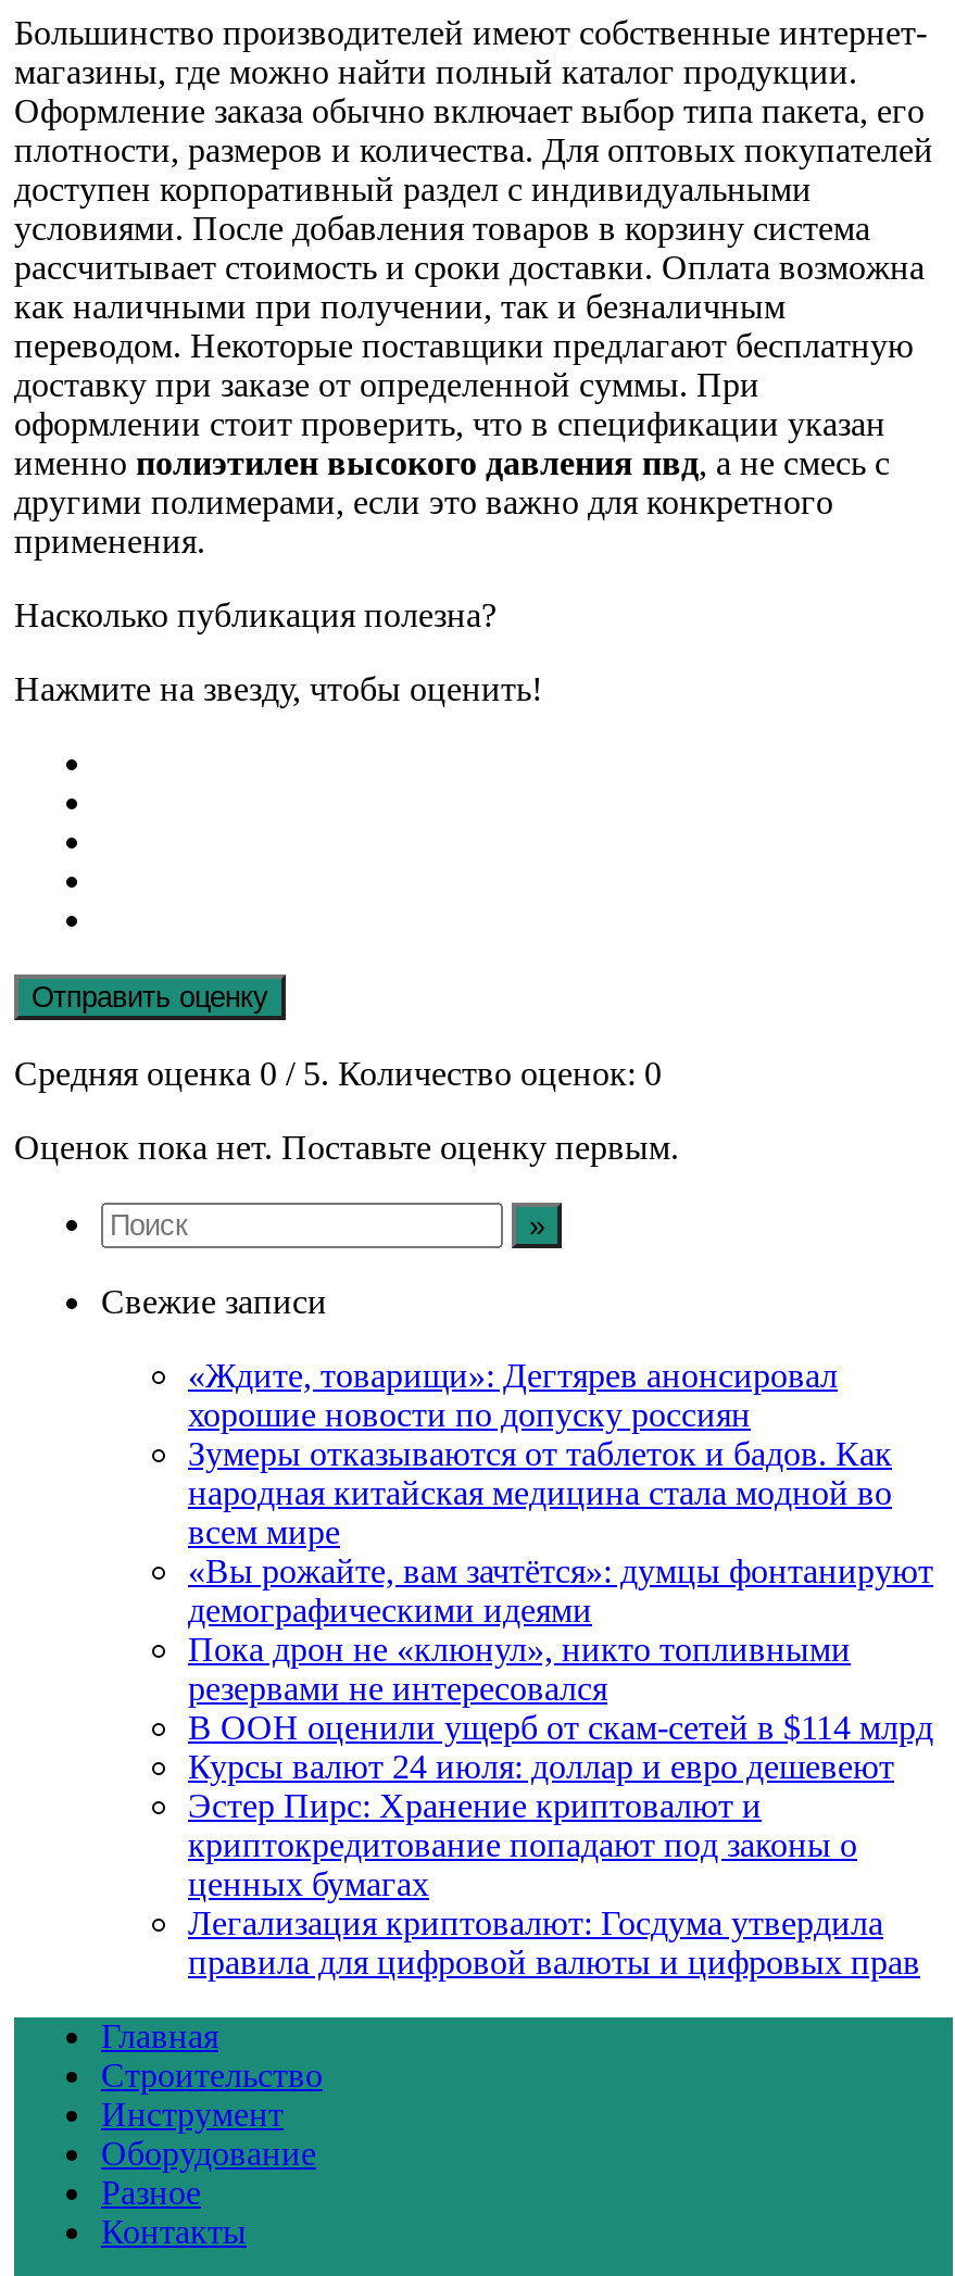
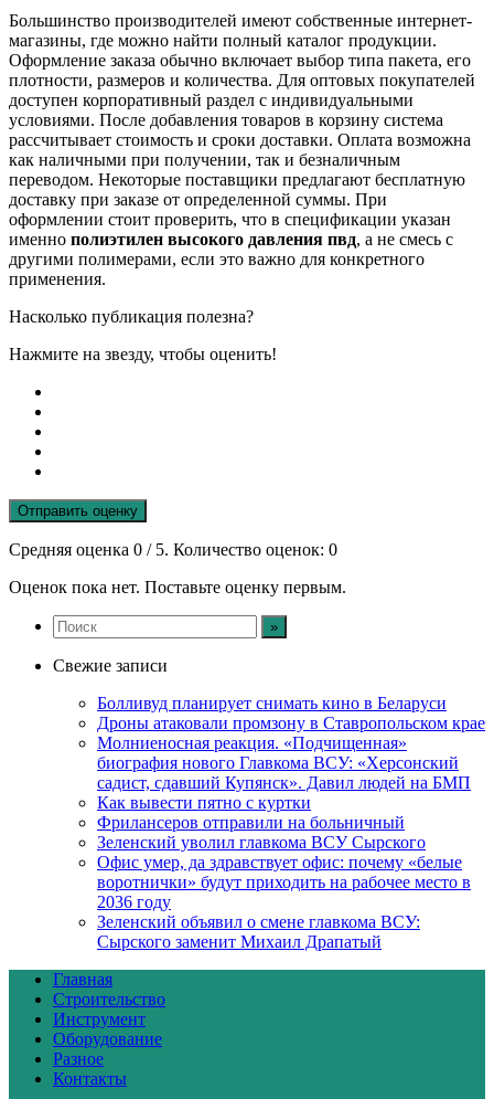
- «Ждите, товарищи»: Дегтярев анонсировал
- хорошие новости по допуску россиян
- Зумеры отказываются от таблеток и бадов. Как
- народная китайская медицина стала модной во
- всем мире
- «Вы рожайте, вам зачтётся»: думцы фонтанируют
- демографическими идеями
- Пока дрон не «клюнул», никто топливными
- резервами не интересовался
- В ООН оценили ущерб от скам-сетей в $114 млрд
- Курсы валют 24 июля: доллар и евро дешевеют
- Эстер Пирс: Хранение криптовалют и
- криптокредитование попадают под законы о
- ценных бумагах
- Легализация криптовалют: Госдума утвердила
- правила для цифровой валюты и цифровых прав
+ Болливуд планирует снимать кино в Беларуси
+ Дроны атаковали промзону в Ставропольском крае
+ Молниеносная реакция. «Подчищенная»
+ биография нового Главкома ВСУ: «Херсонский
+ садист, сдавший Купянск». Давил людей на БМП
+ Как вывести пятно с куртки
+ Фрилансеров отправили на больничный
+ Зеленский уволил главкома ВСУ Сырского
+ Офис умер, да здравствует офис: почему «белые
+ воротнички» будут приходить на рабочее место в
+ 2036 году
+ Зеленский объявил о смене главкома ВСУ:
+ Сырского заменит Михаил Драпатый
